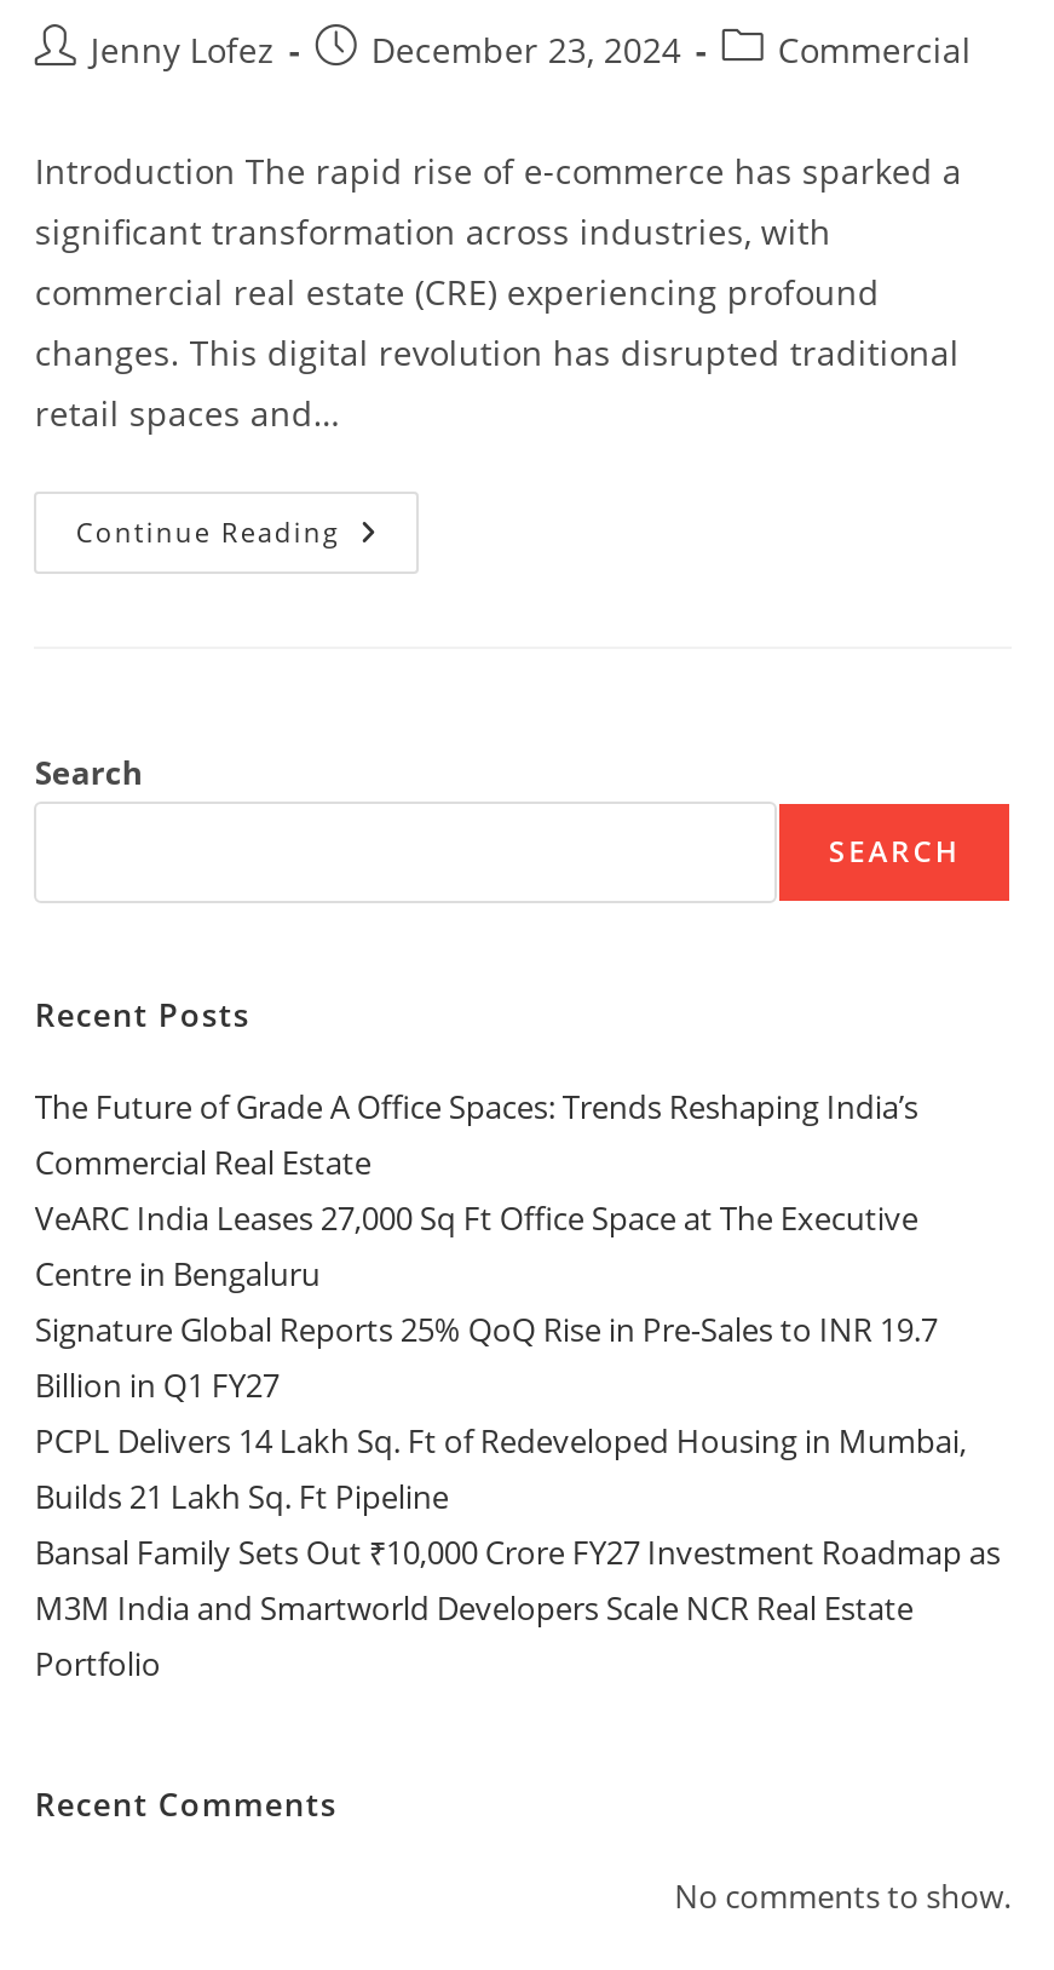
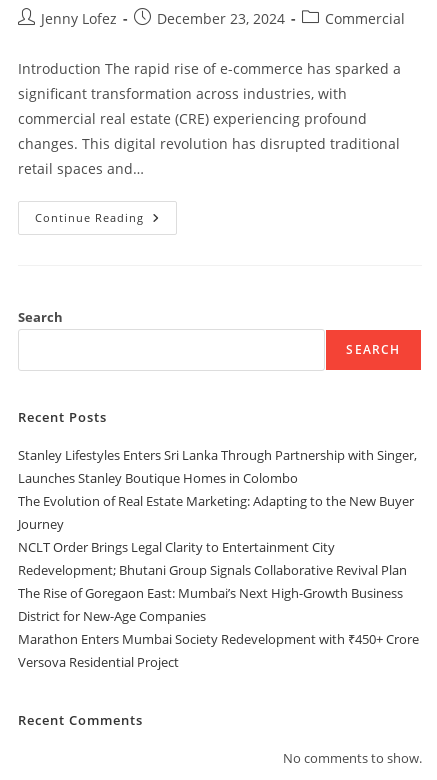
- The Future of Grade A Office Spaces: Trends Reshaping India’s
- Commercial Real Estate
- VeARC India Leases 27,000 Sq Ft Office Space at The Executive
- Centre in Bengaluru
- Signature Global Reports 25% QoQ Rise in Pre-Sales to INR 19.7
- Billion in Q1 FY27
- PCPL Delivers 14 Lakh Sq. Ft of Redeveloped Housing in Mumbai,
- Builds 21 Lakh Sq. Ft Pipeline
- Bansal Family Sets Out ₹10,000 Crore FY27 Investment Roadmap as
- M3M India and Smartworld Developers Scale NCR Real Estate
- Portfolio
+ Stanley Lifestyles Enters Sri Lanka Through Partnership with Singer,
+ Launches Stanley Boutique Homes in Colombo
+ The Evolution of Real Estate Marketing: Adapting to the New Buyer
+ Journey
+ NCLT Order Brings Legal Clarity to Entertainment City
+ Redevelopment; Bhutani Group Signals Collaborative Revival Plan
+ The Rise of Goregaon East: Mumbai’s Next High-Growth Business
+ District for New-Age Companies
+ Marathon Enters Mumbai Society Redevelopment with ₹450+ Crore
+ Versova Residential Project
